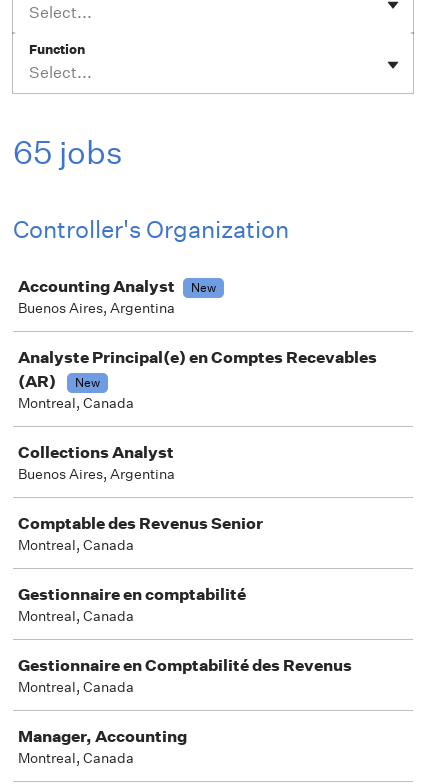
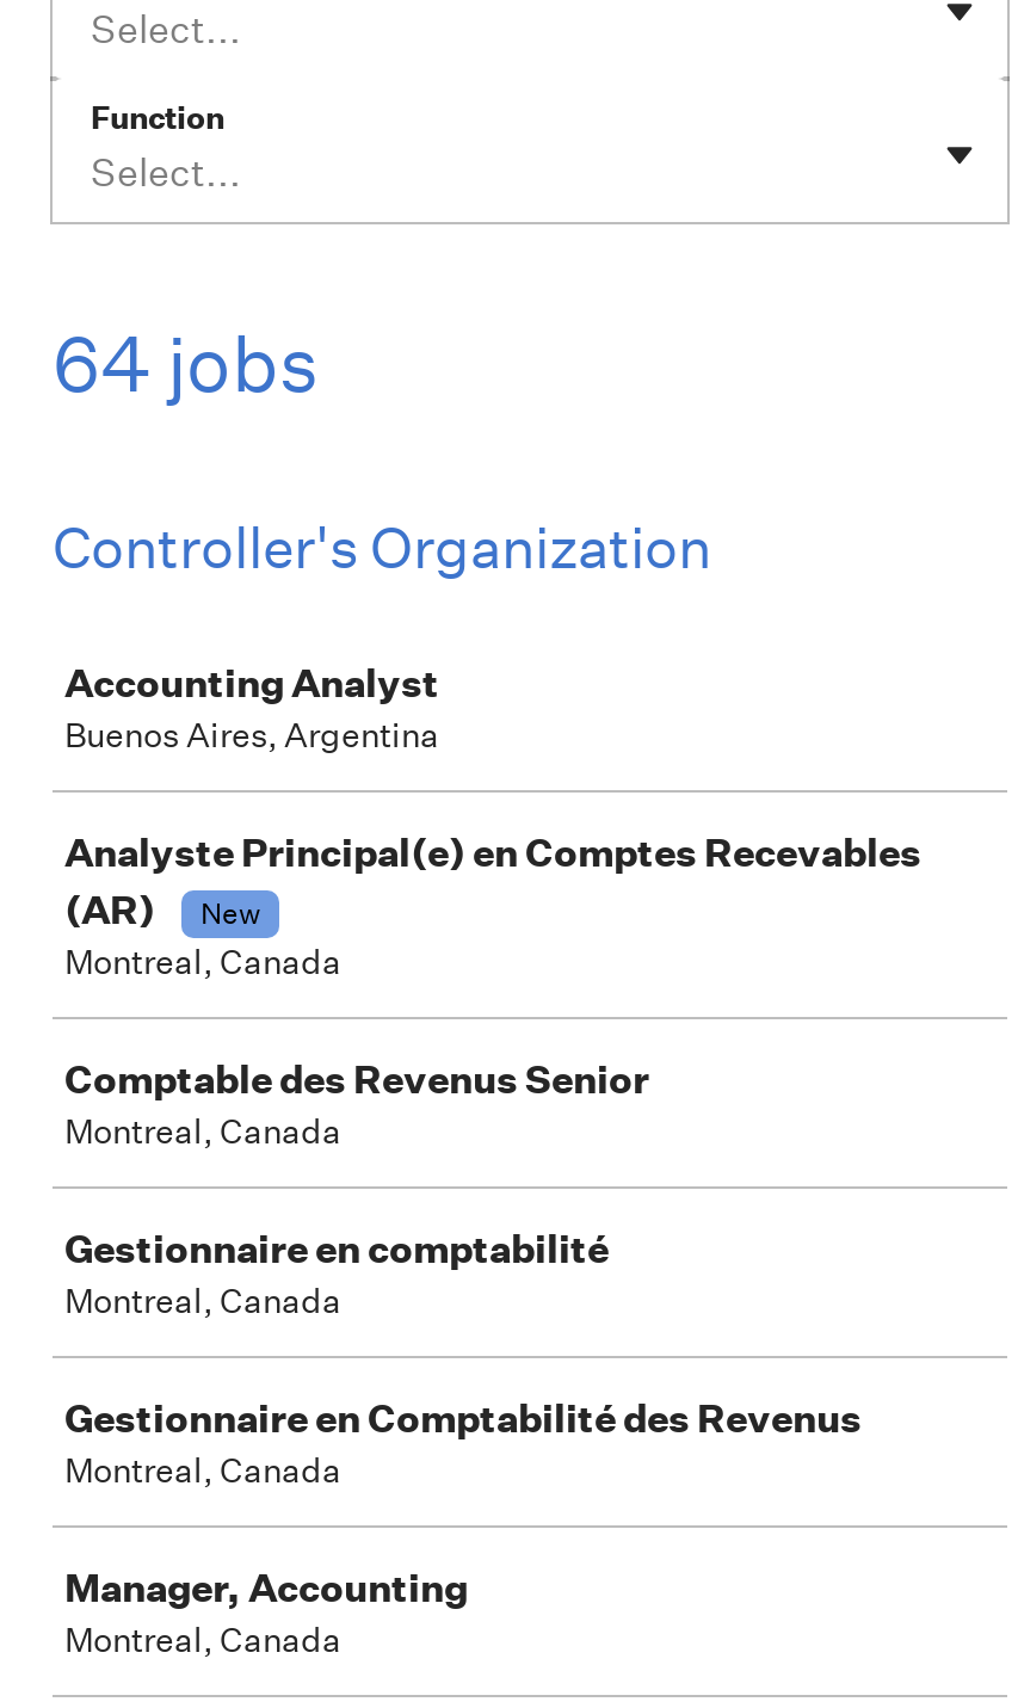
- 65 jobs
+ 64 jobs

- New

- Collections Analyst
- Buenos Aires, Argentina
